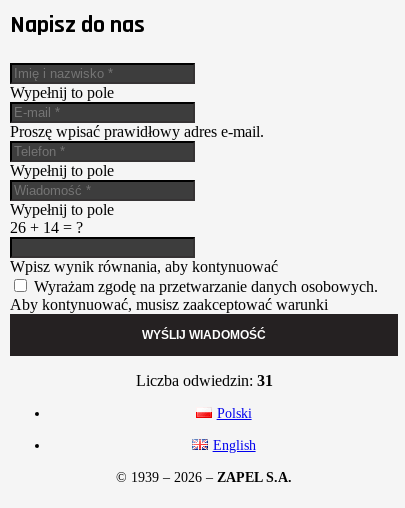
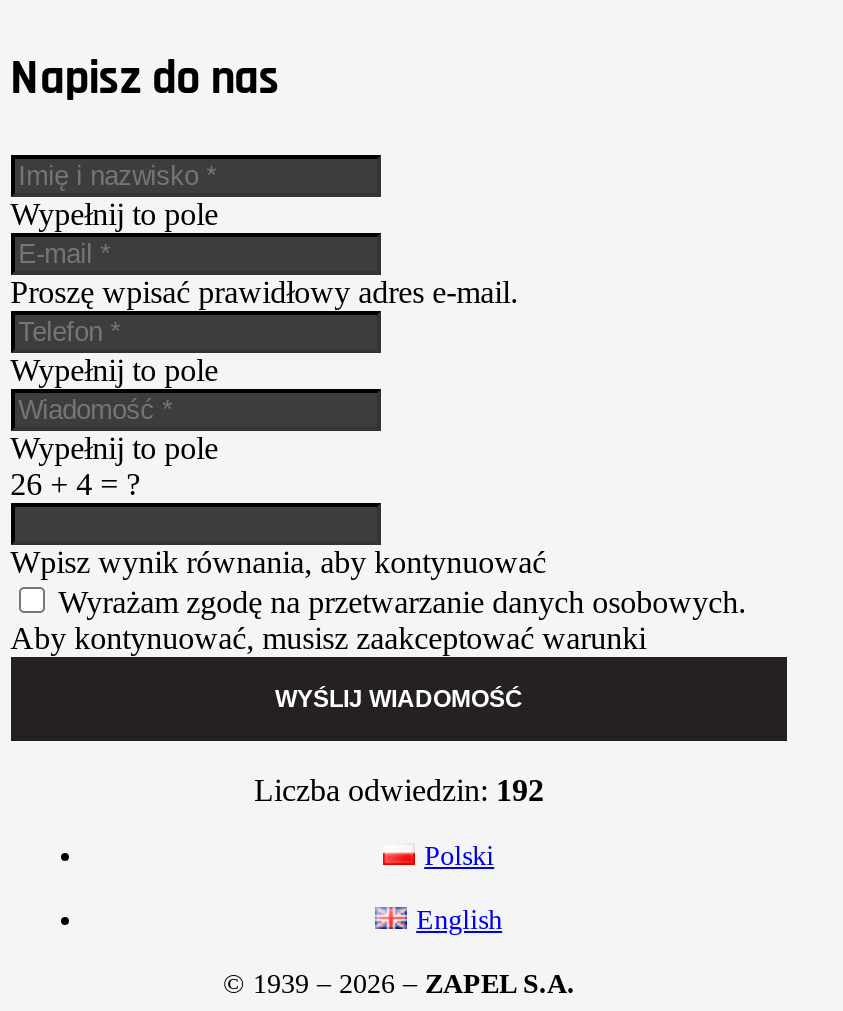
- 26 + 14 = ?
+ 26 + 4 = ?

- Liczba odwiedzin: 31
+ Liczba odwiedzin: 192
